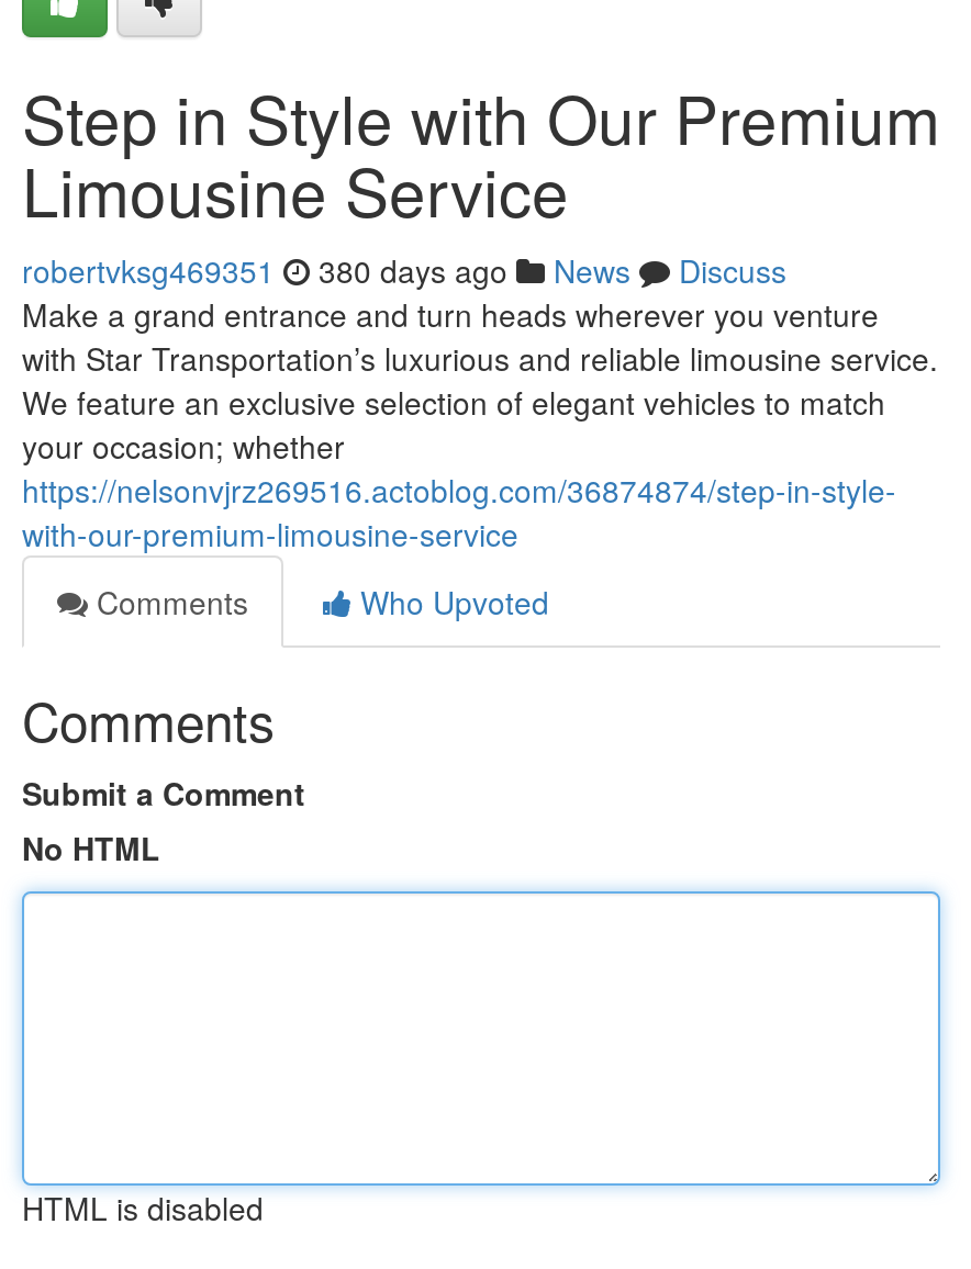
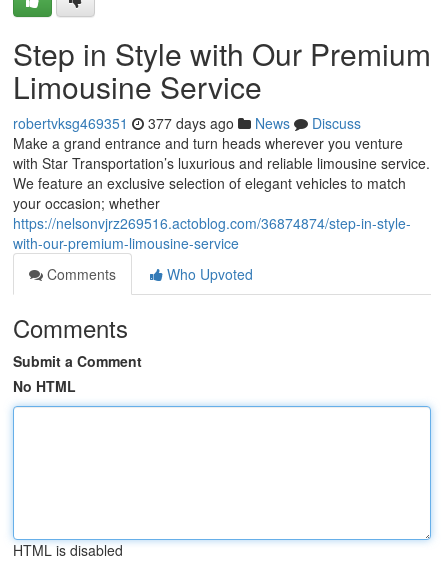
- robertvksg469351 380 days ago News Discuss
+ robertvksg469351 377 days ago News Discuss
